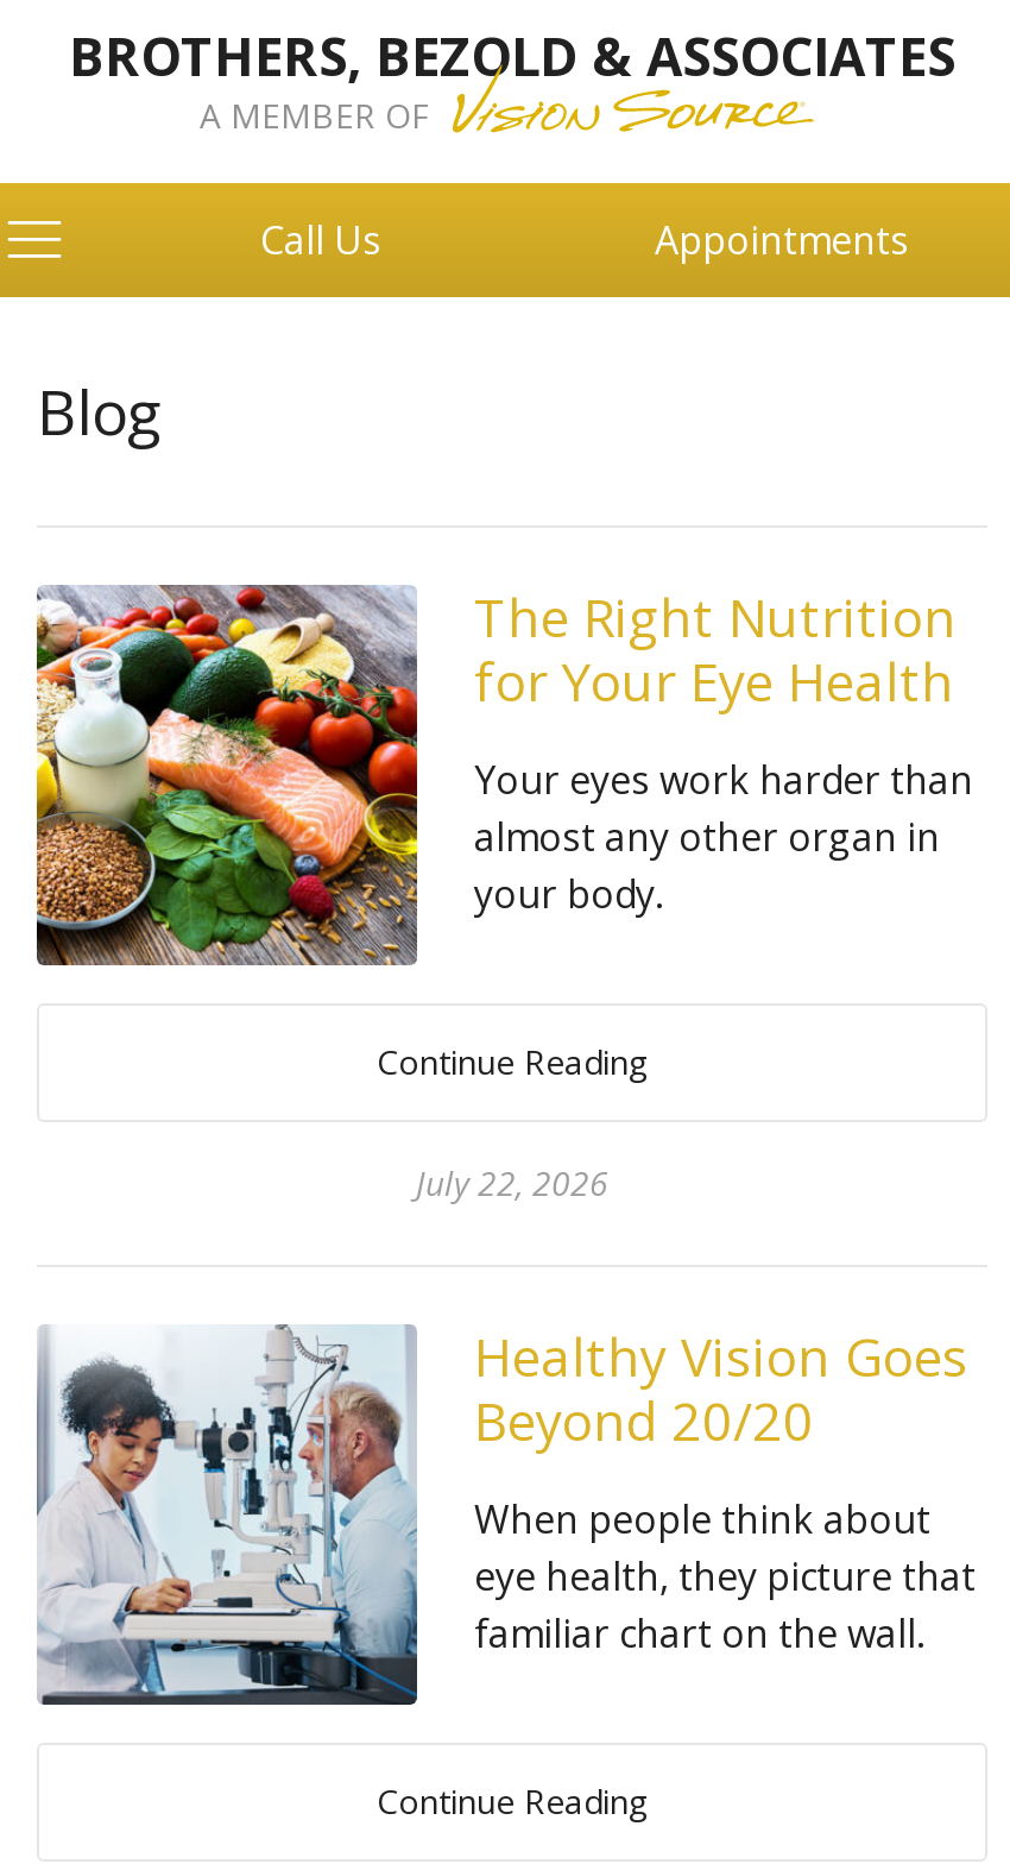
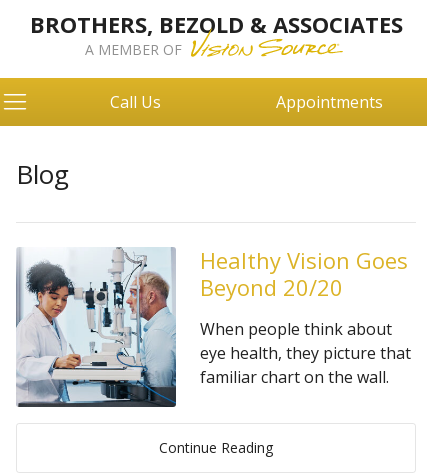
- [image]
- The Right Nutrition
- for Your Eye Health
- Your eyes work harder than
- almost any other organ in
- your body.
- Continue Reading
- July 22, 2026
